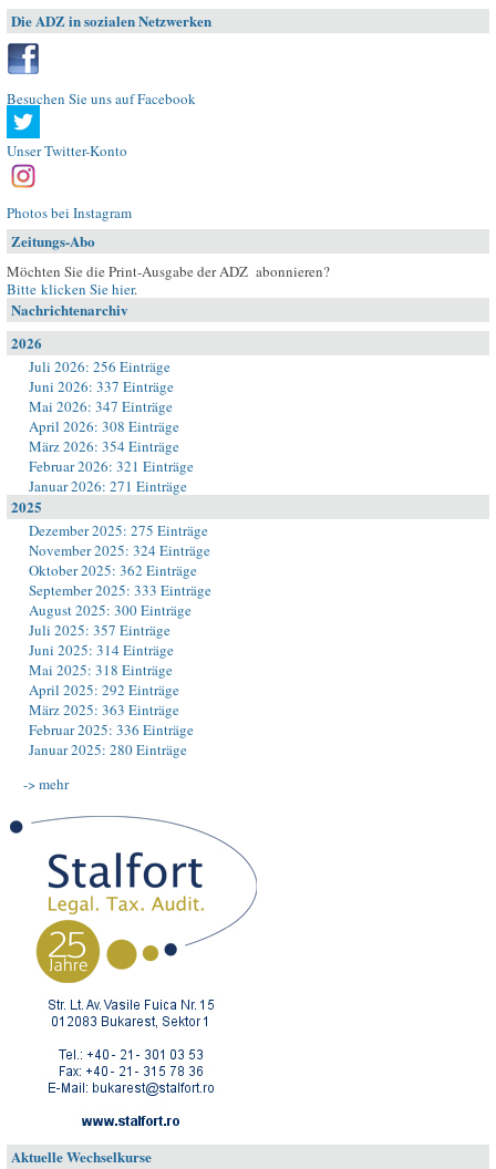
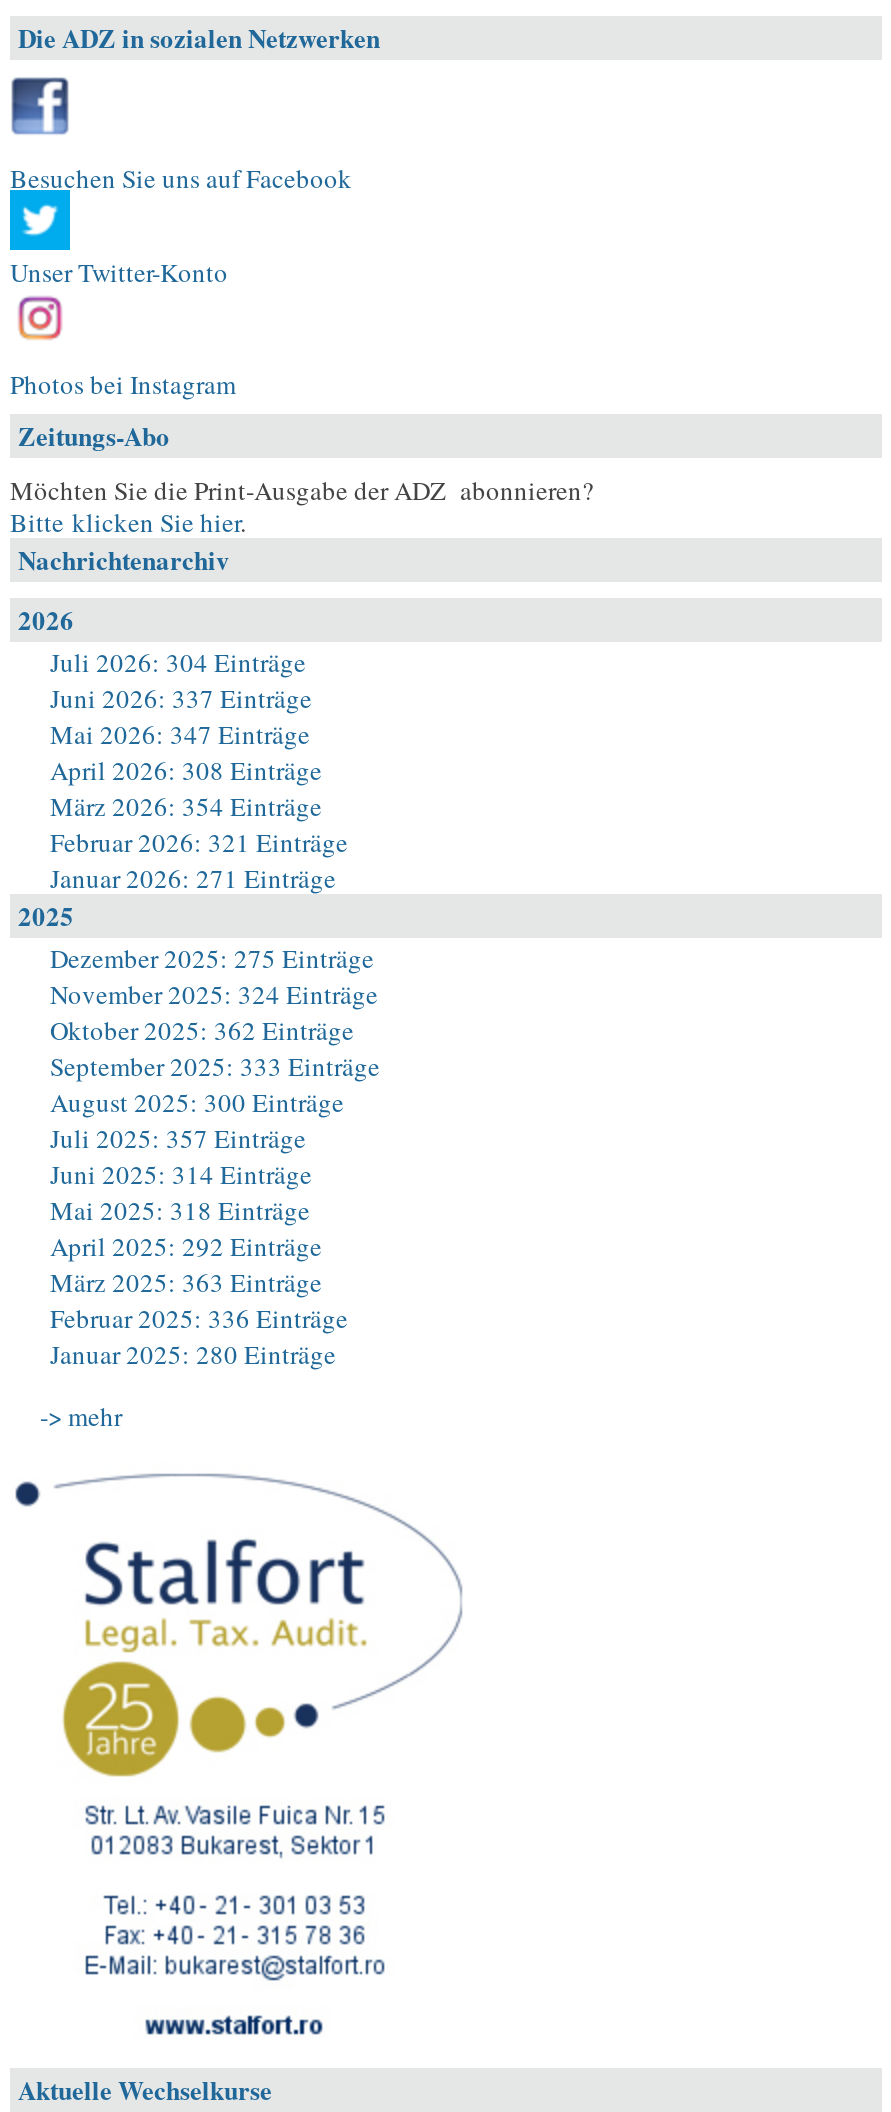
- Juli 2026: 256 Einträge
+ Juli 2026: 304 Einträge
